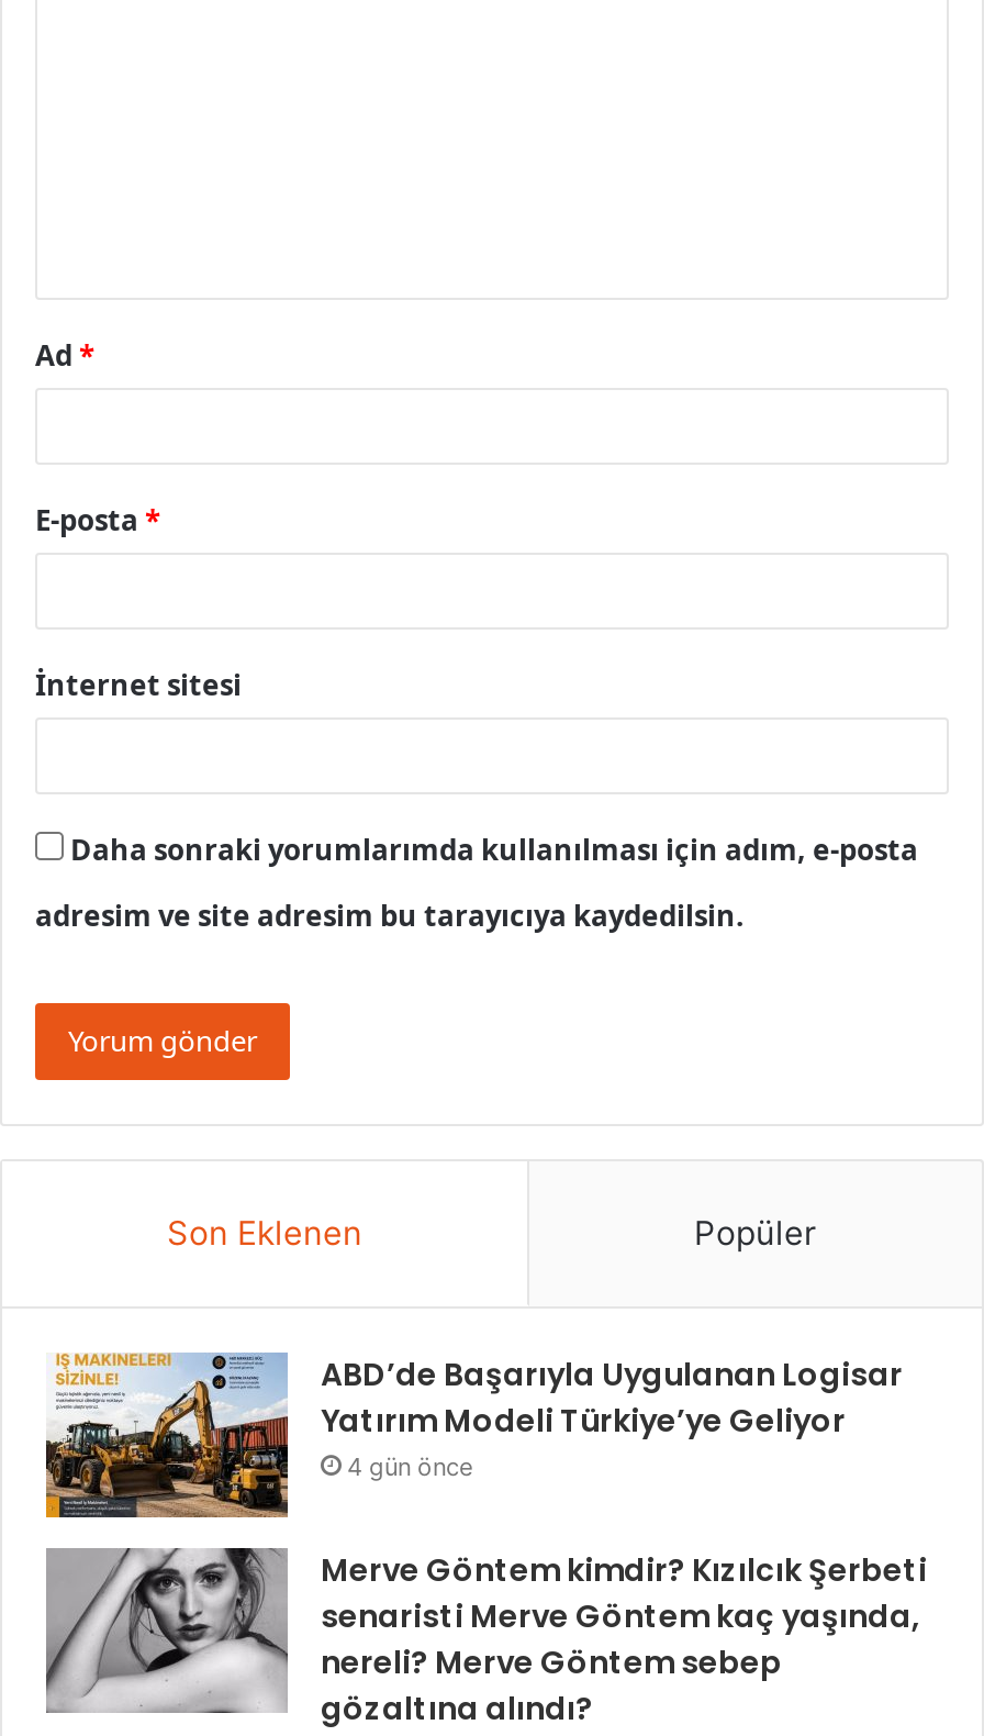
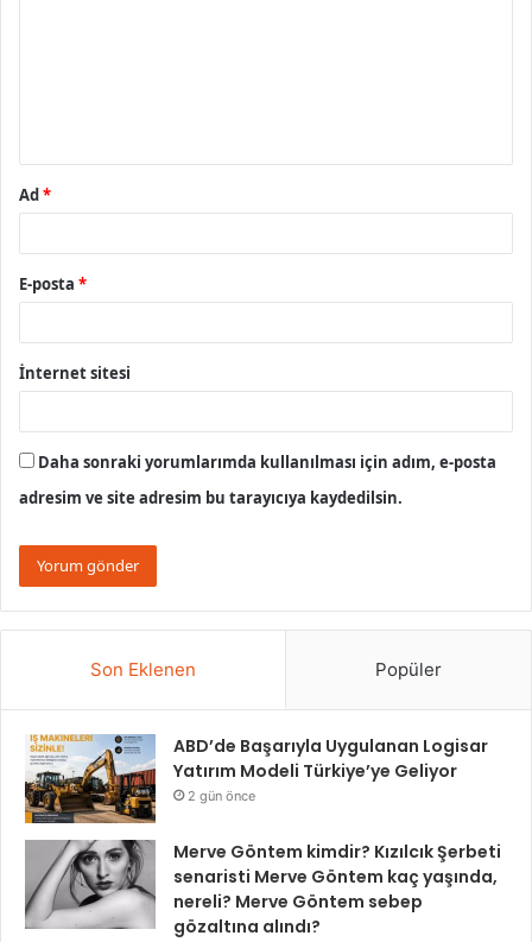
- 4 gün önce
+ 2 gün önce
